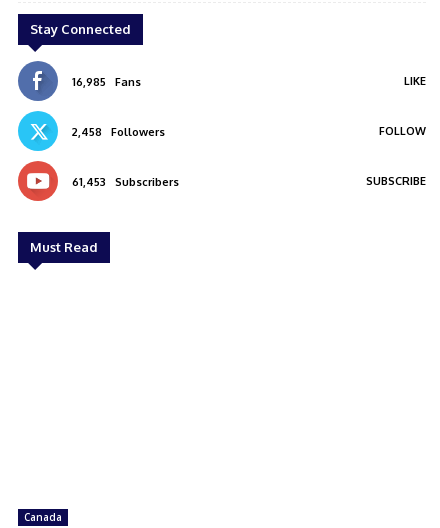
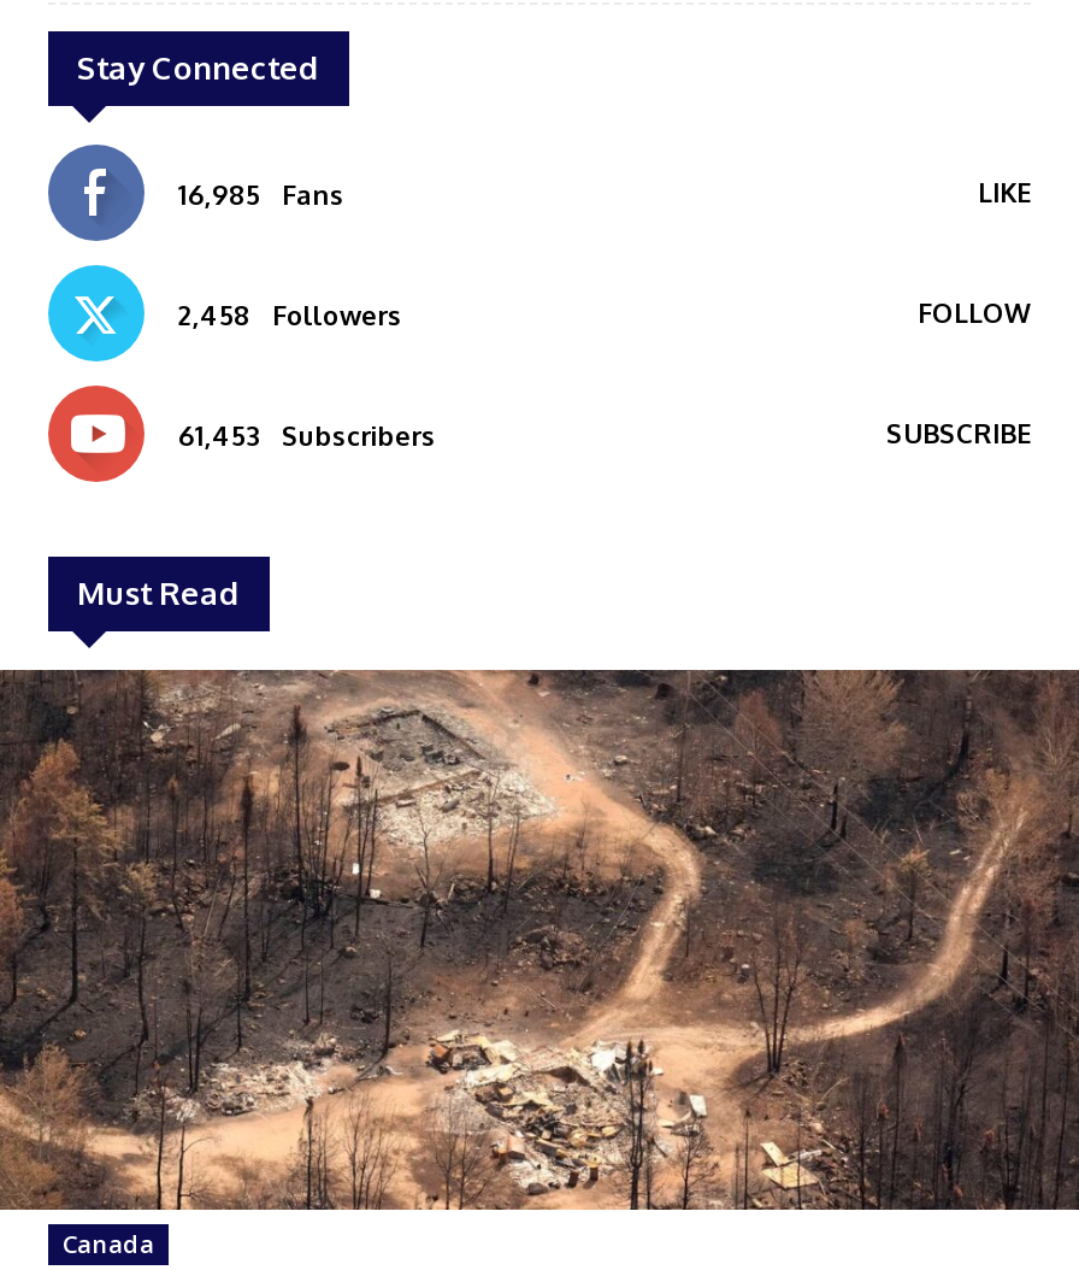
+ [image]
